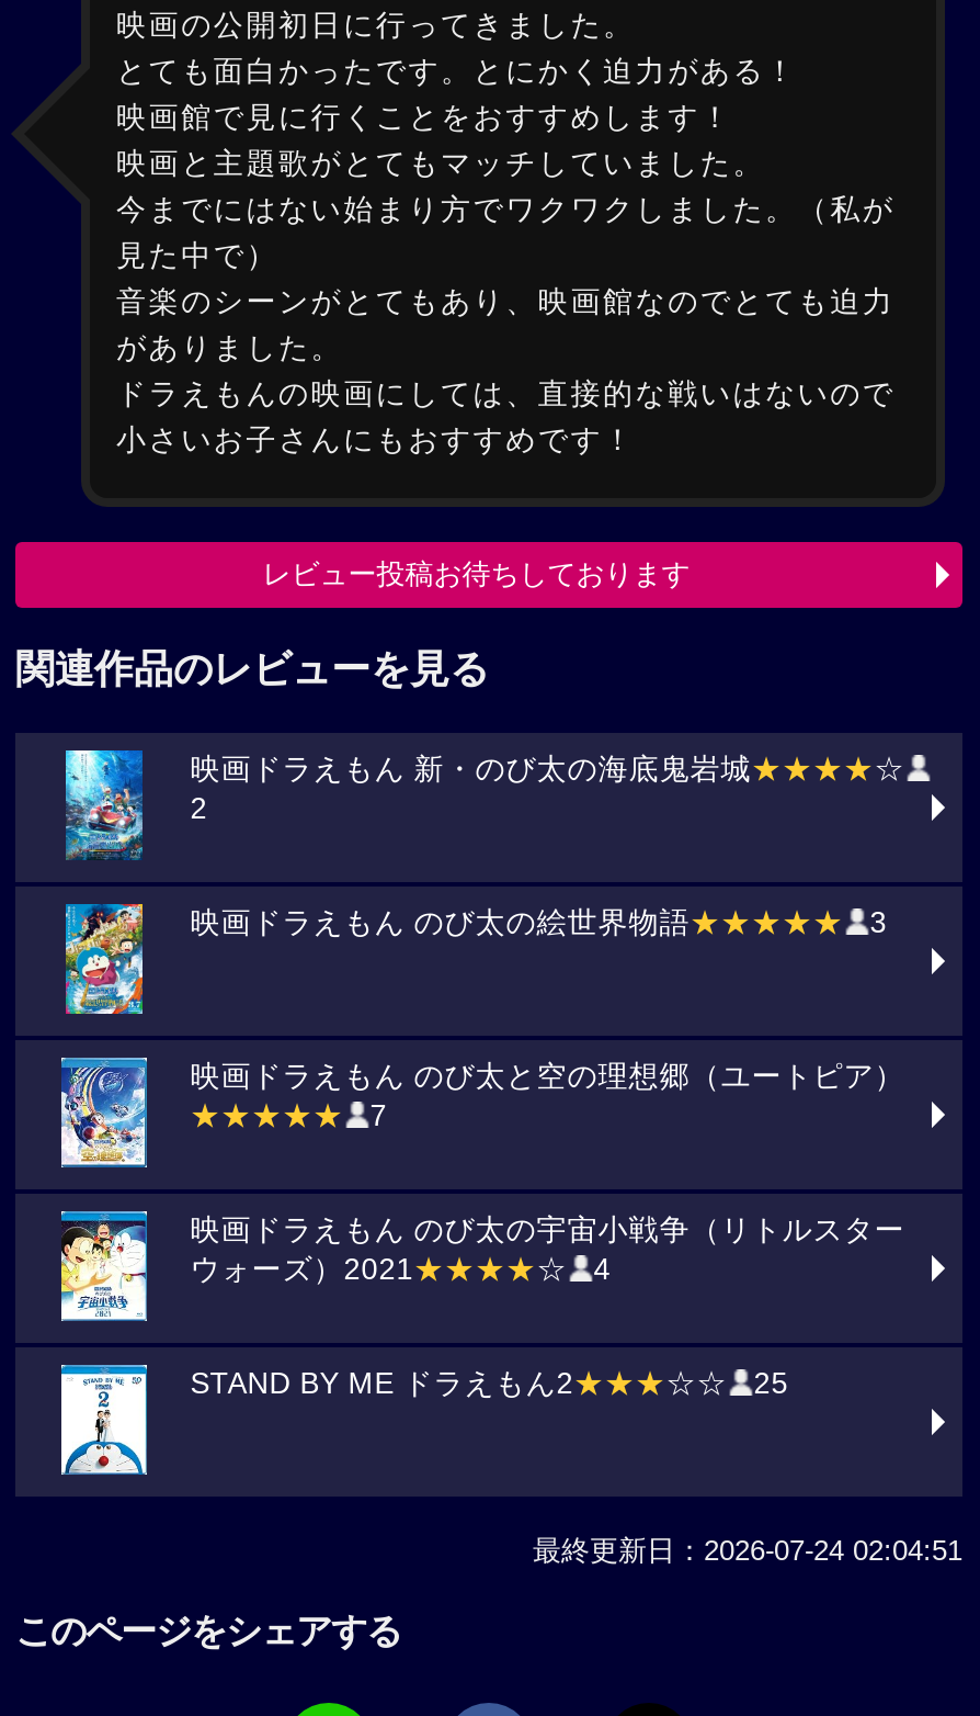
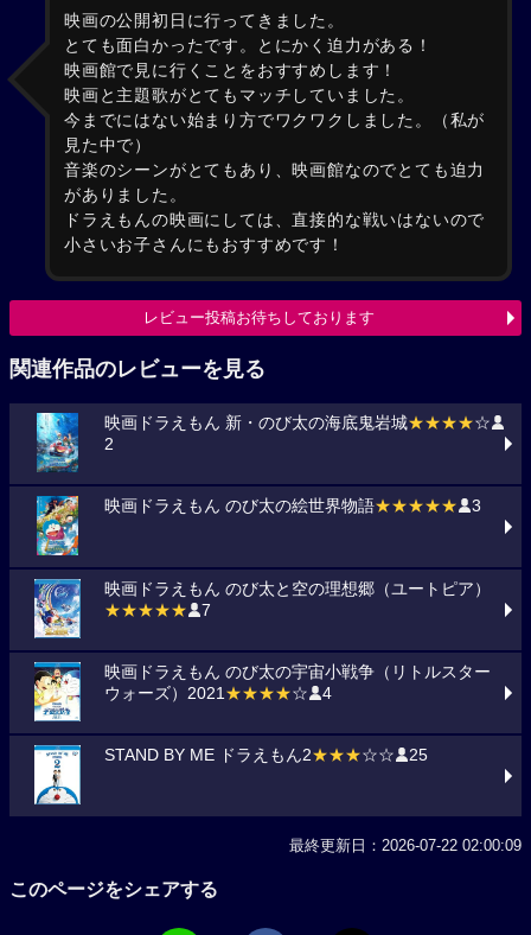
- 最終更新日：2026-07-24 02:04:51
+ 最終更新日：2026-07-22 02:00:09
